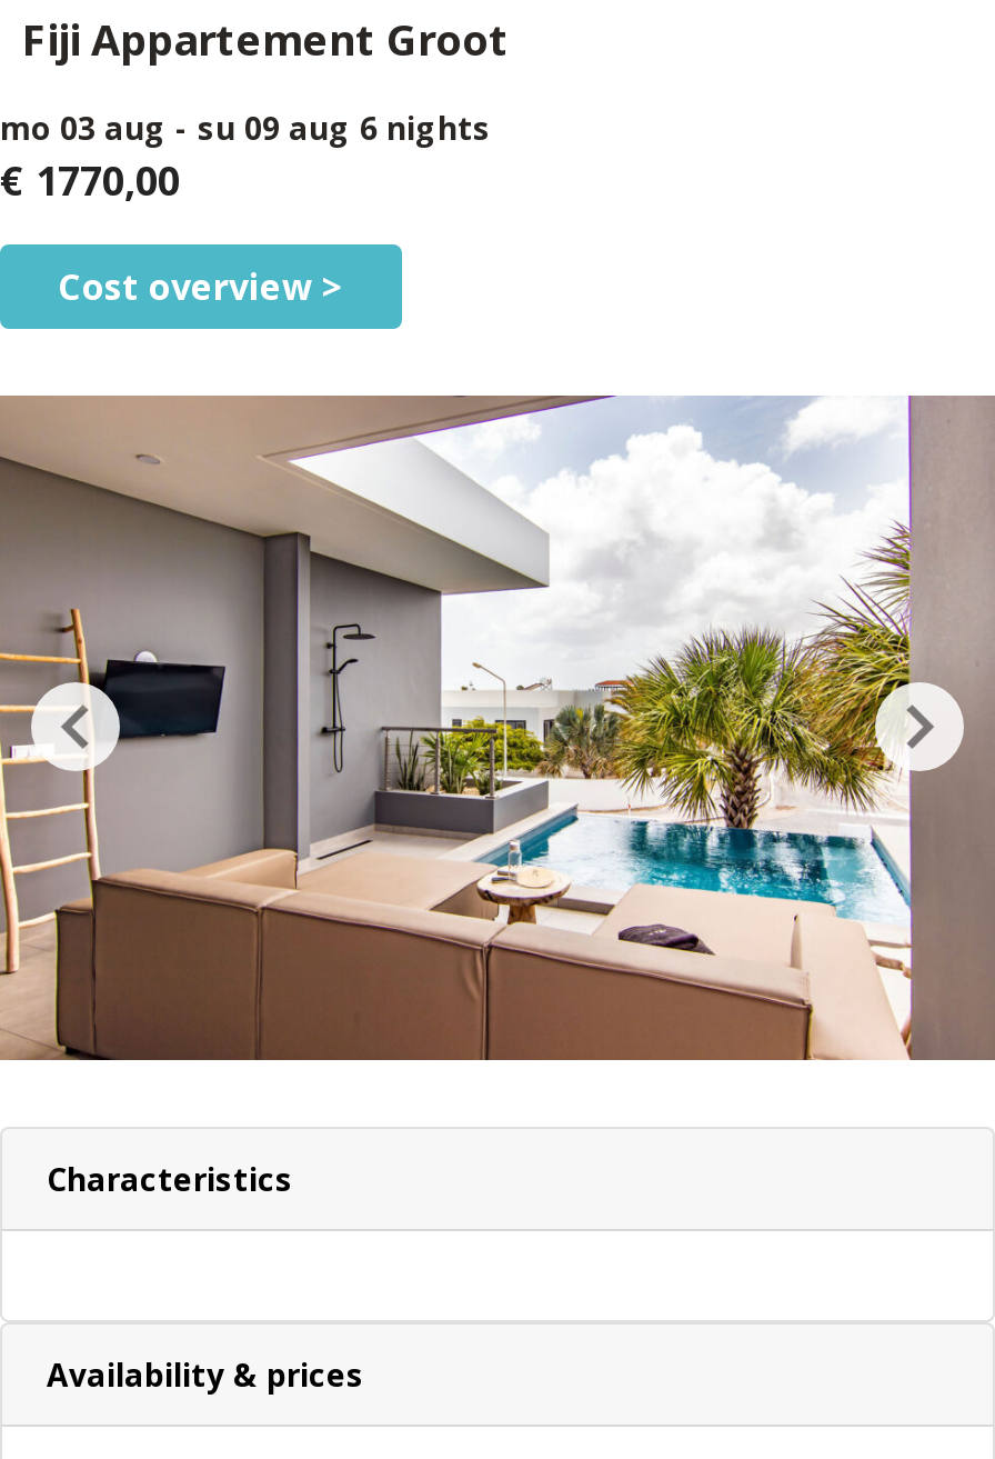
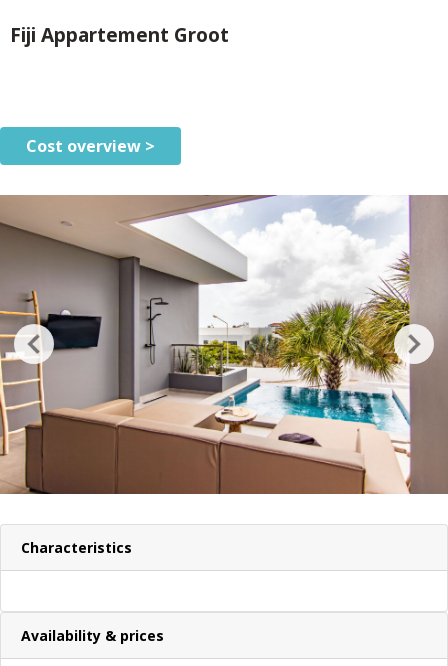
- mo 03 aug - su 09 aug 6 nights
- € 1770,00
